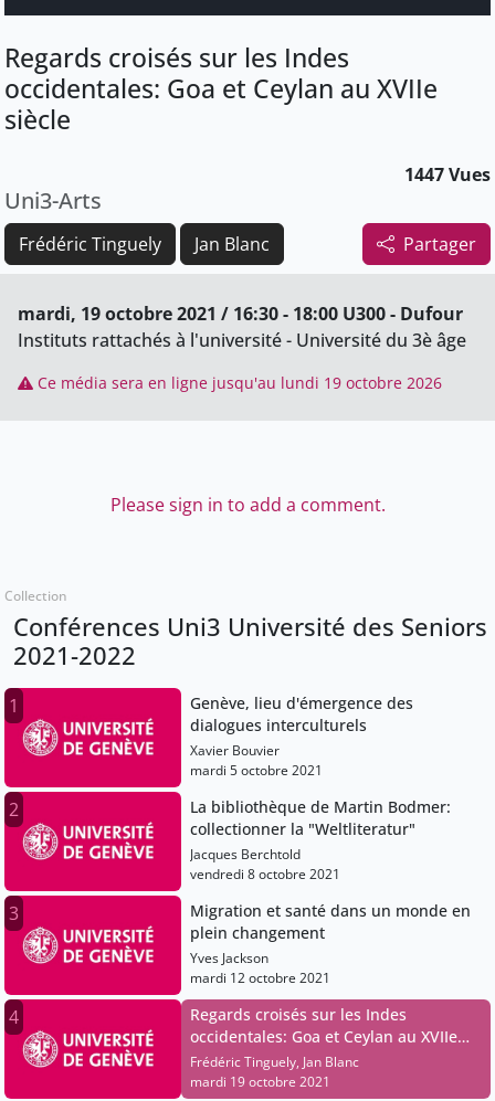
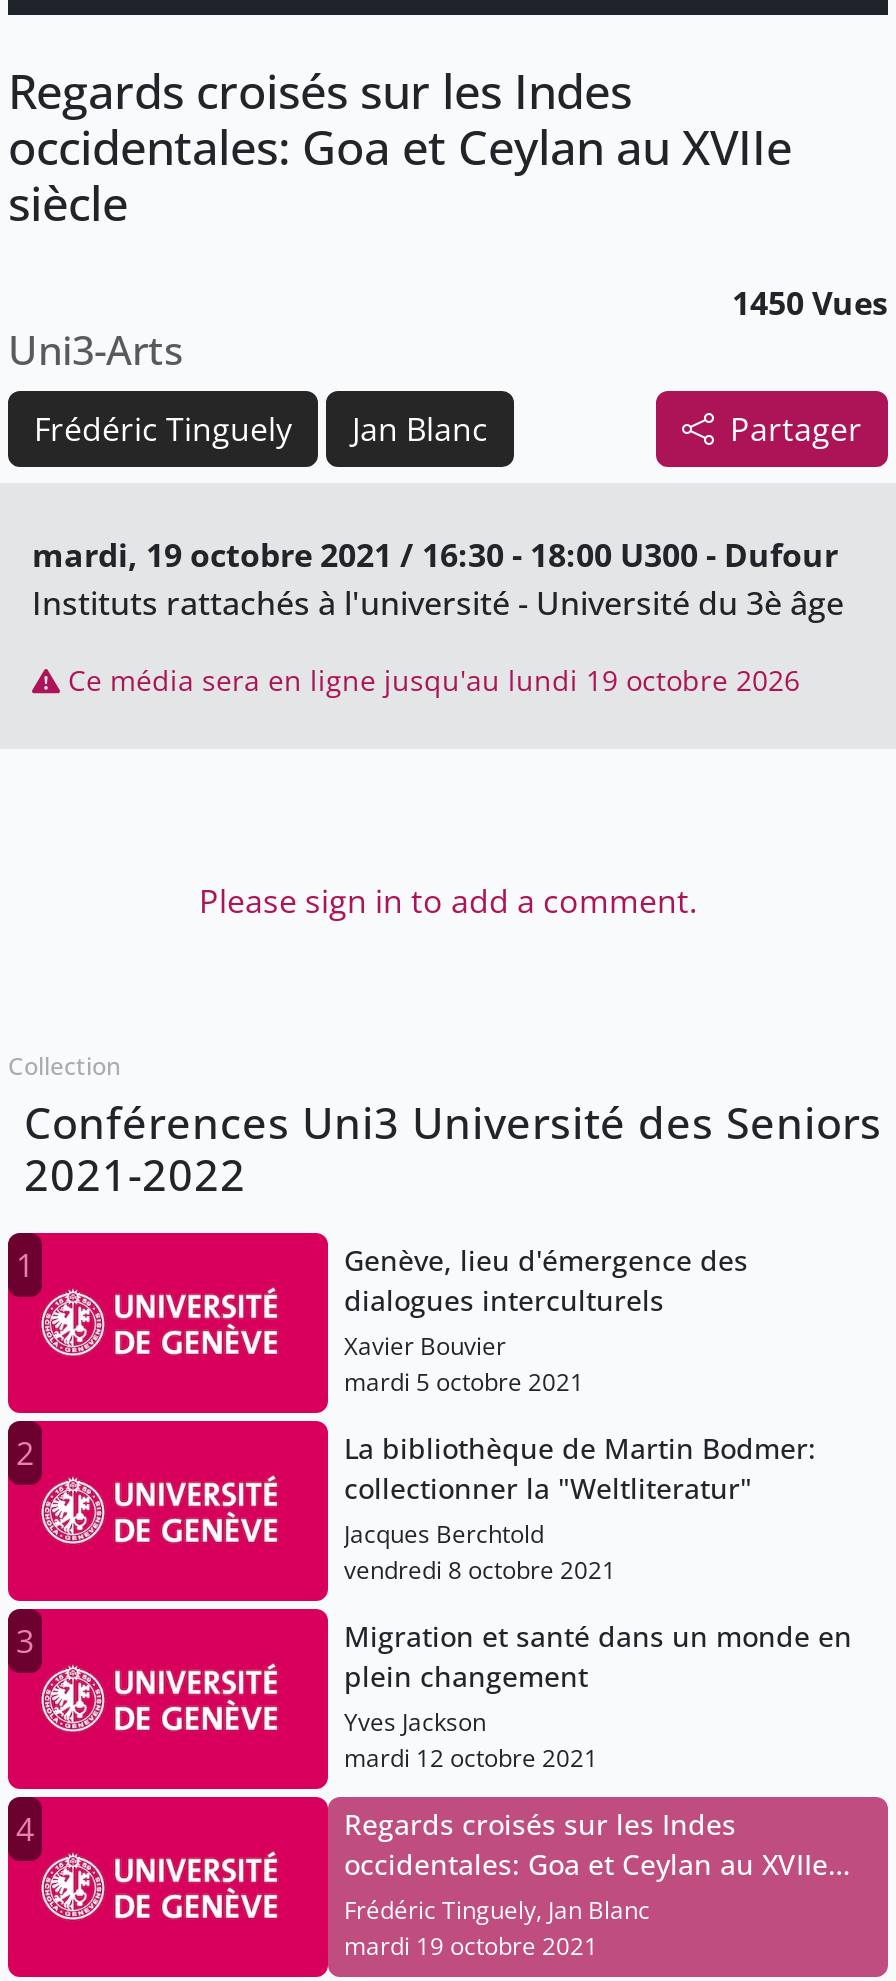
- 1447 Vues
+ 1450 Vues
